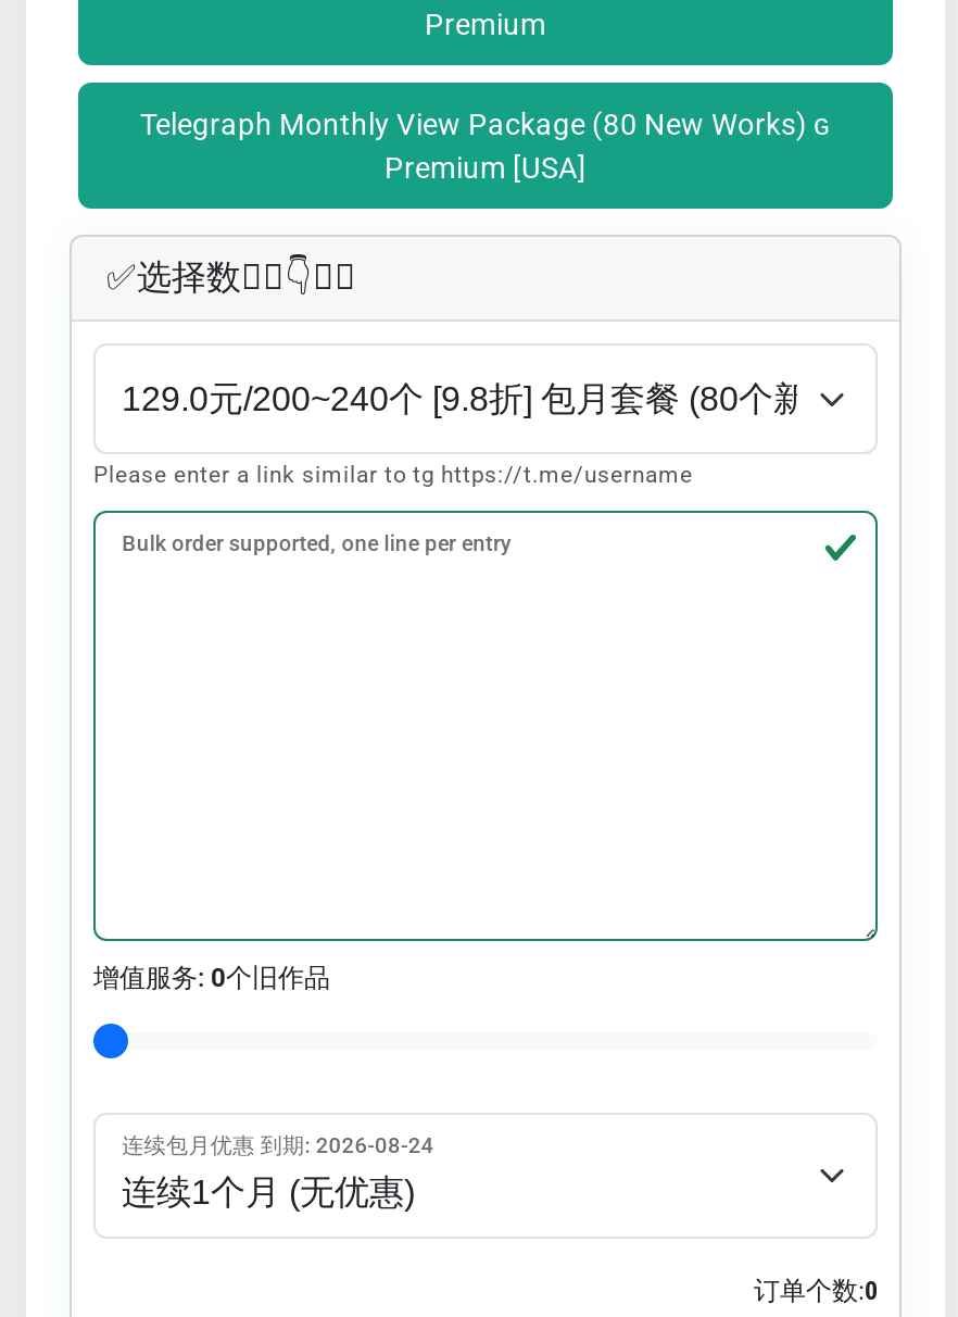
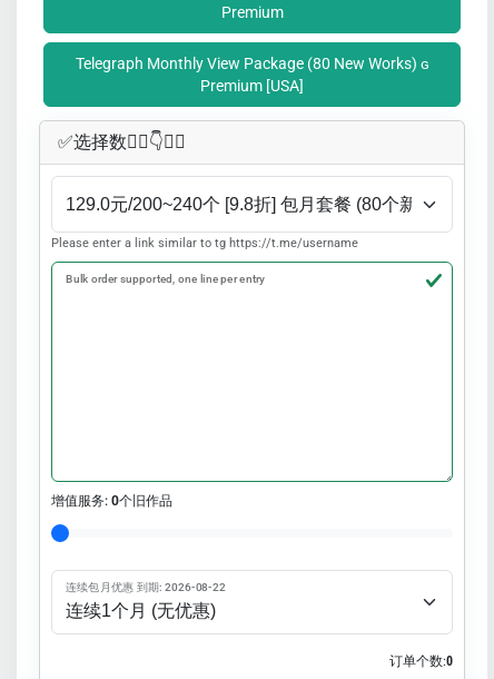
- 连续包月优惠 到期: 2026-08-24
+ 连续包月优惠 到期: 2026-08-22
